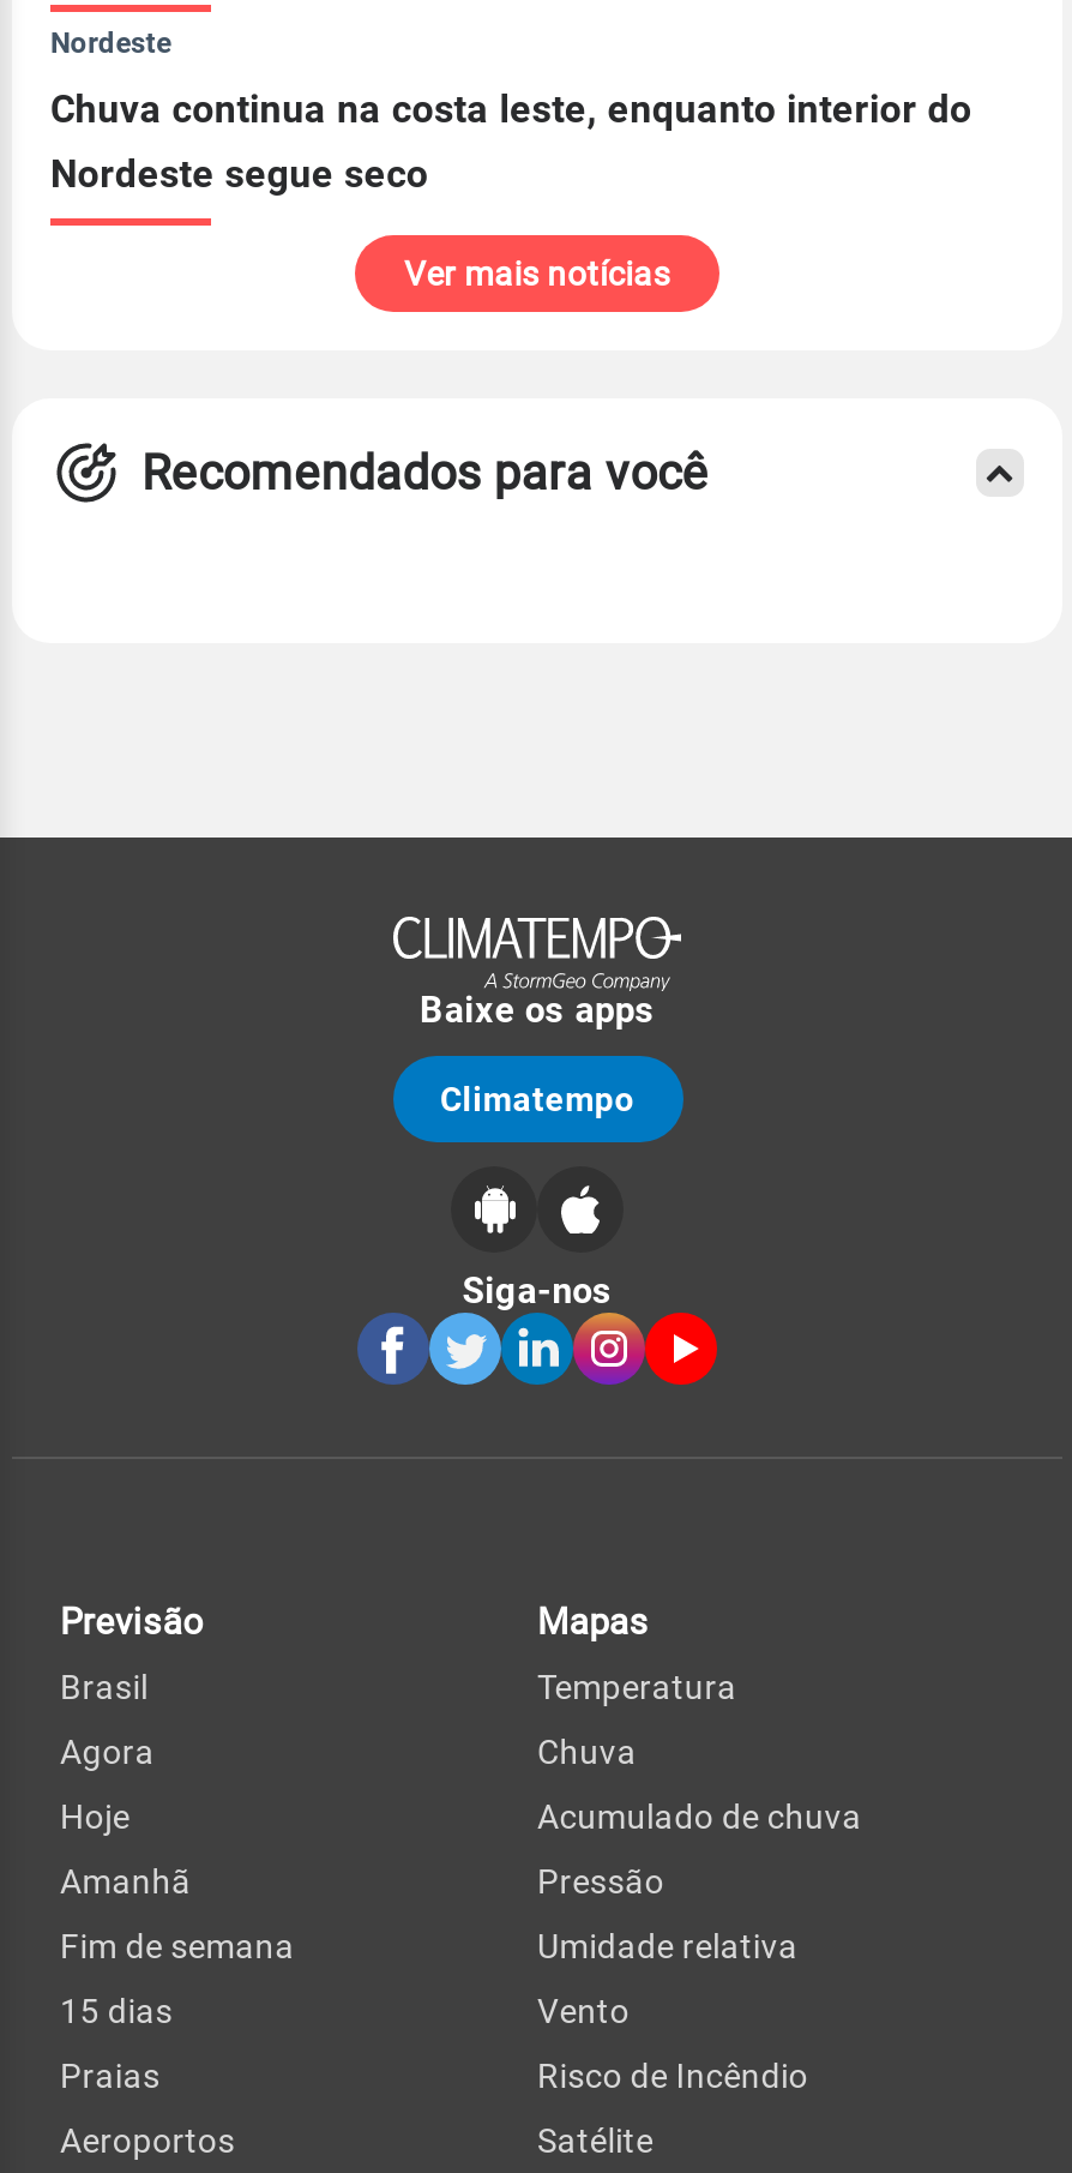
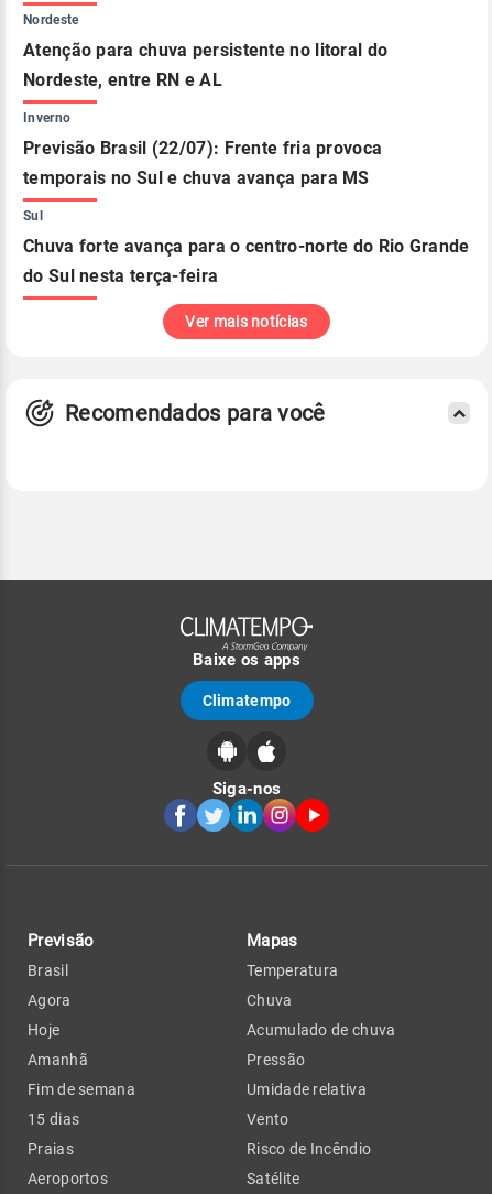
- Chuva continua na costa leste, enquanto interior do
- Nordeste segue seco
+ Atenção para chuva persistente no litoral do
+ Nordeste, entre RN e AL
+ Inverno
+ Previsão Brasil (22/07): Frente fria provoca
+ temporais no Sul e chuva avança para MS
+ Sul
+ Chuva forte avança para o centro-norte do Rio Grande
+ do Sul nesta terça-feira
